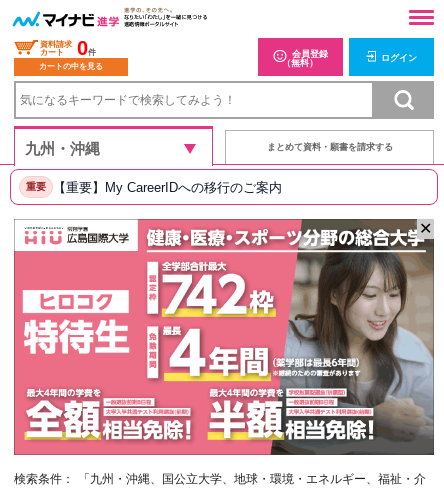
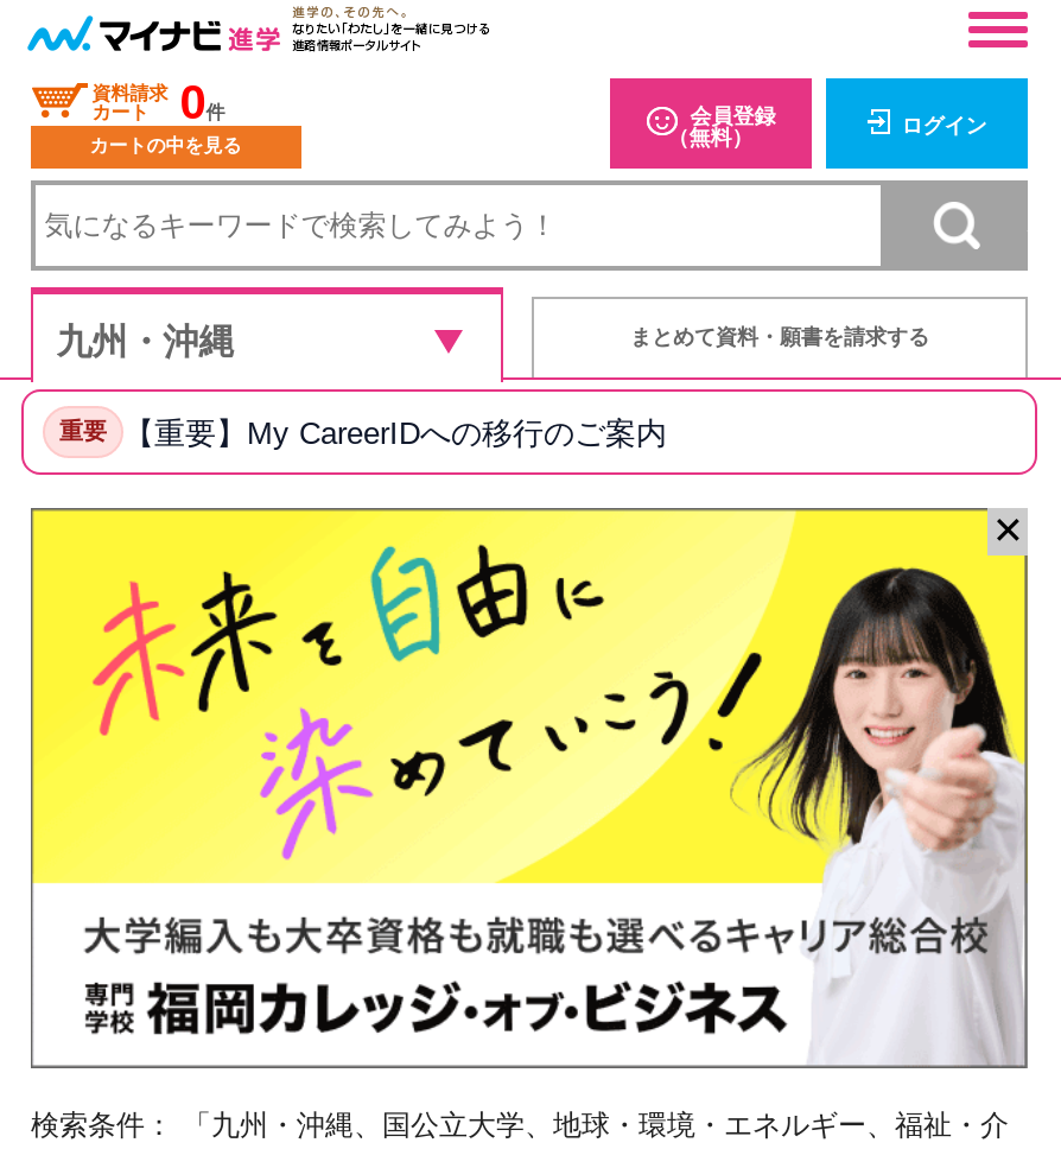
- [image]
+ [image]
